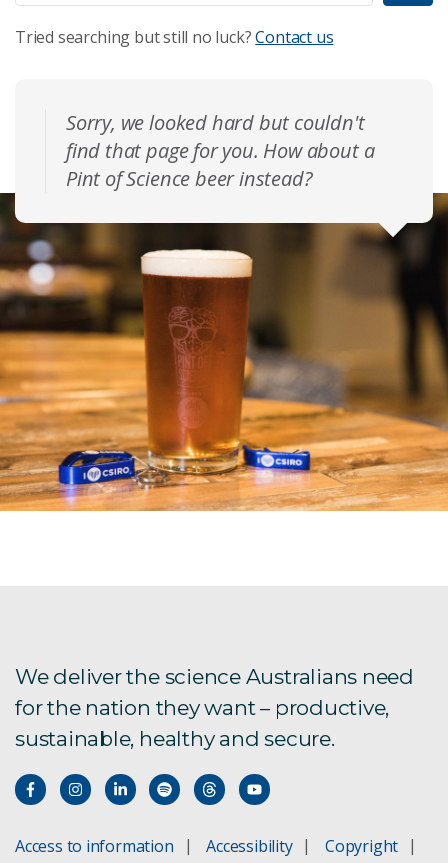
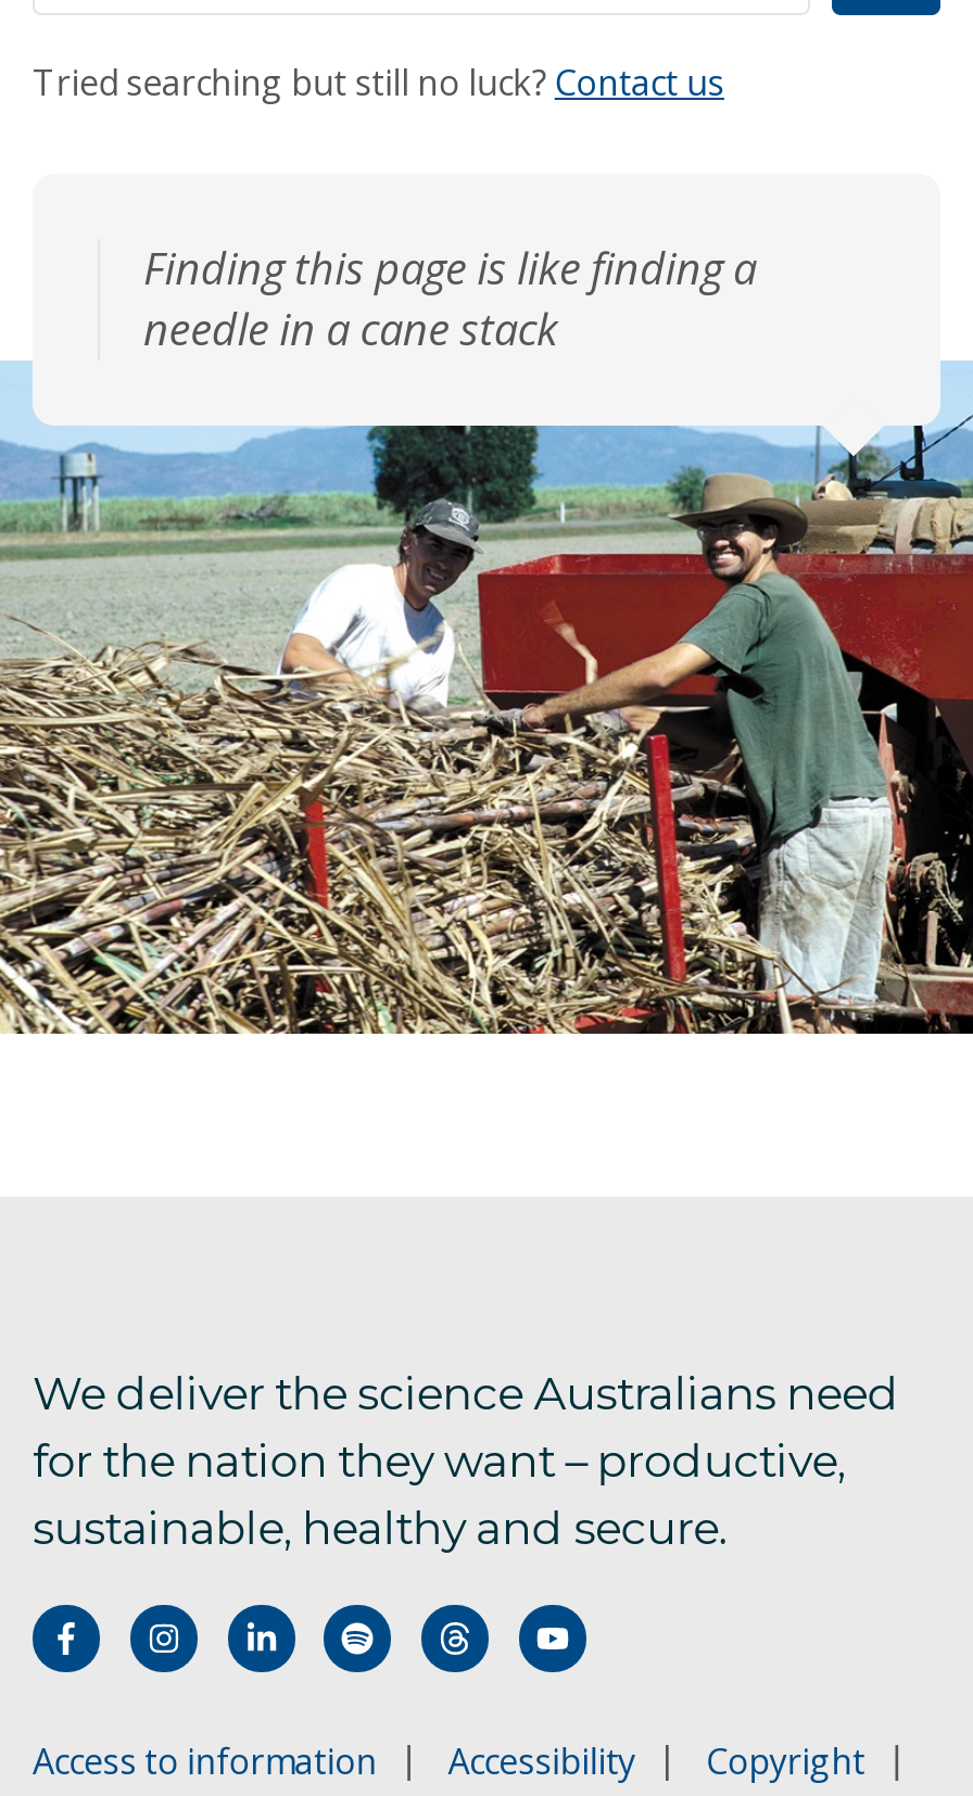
- Sorry, we looked hard but couldn't
- find that page for you. How about a
- Pint of Science beer instead?
+ Finding this page is like finding a
+ needle in a cane stack

- [image]
+ [image]
